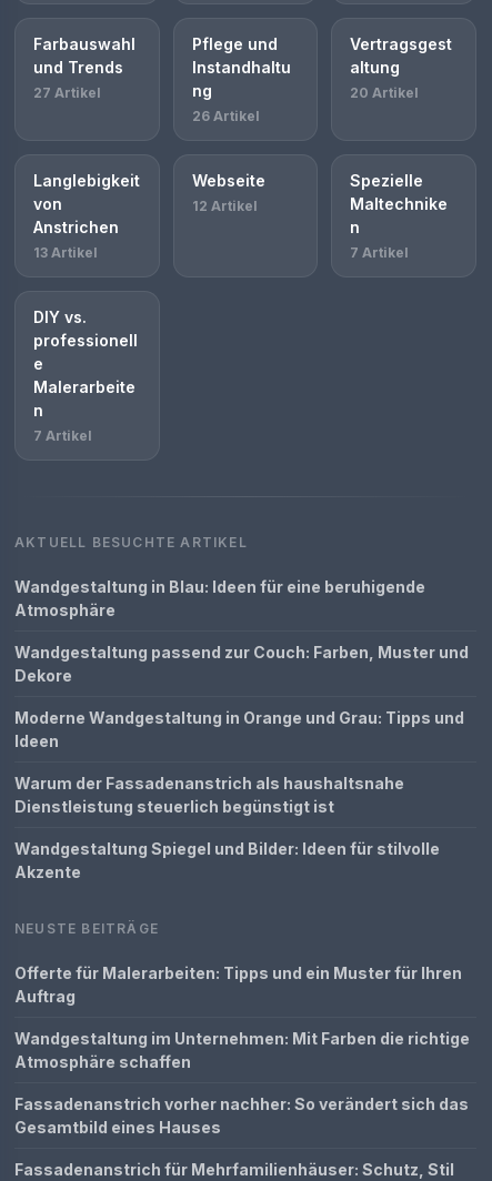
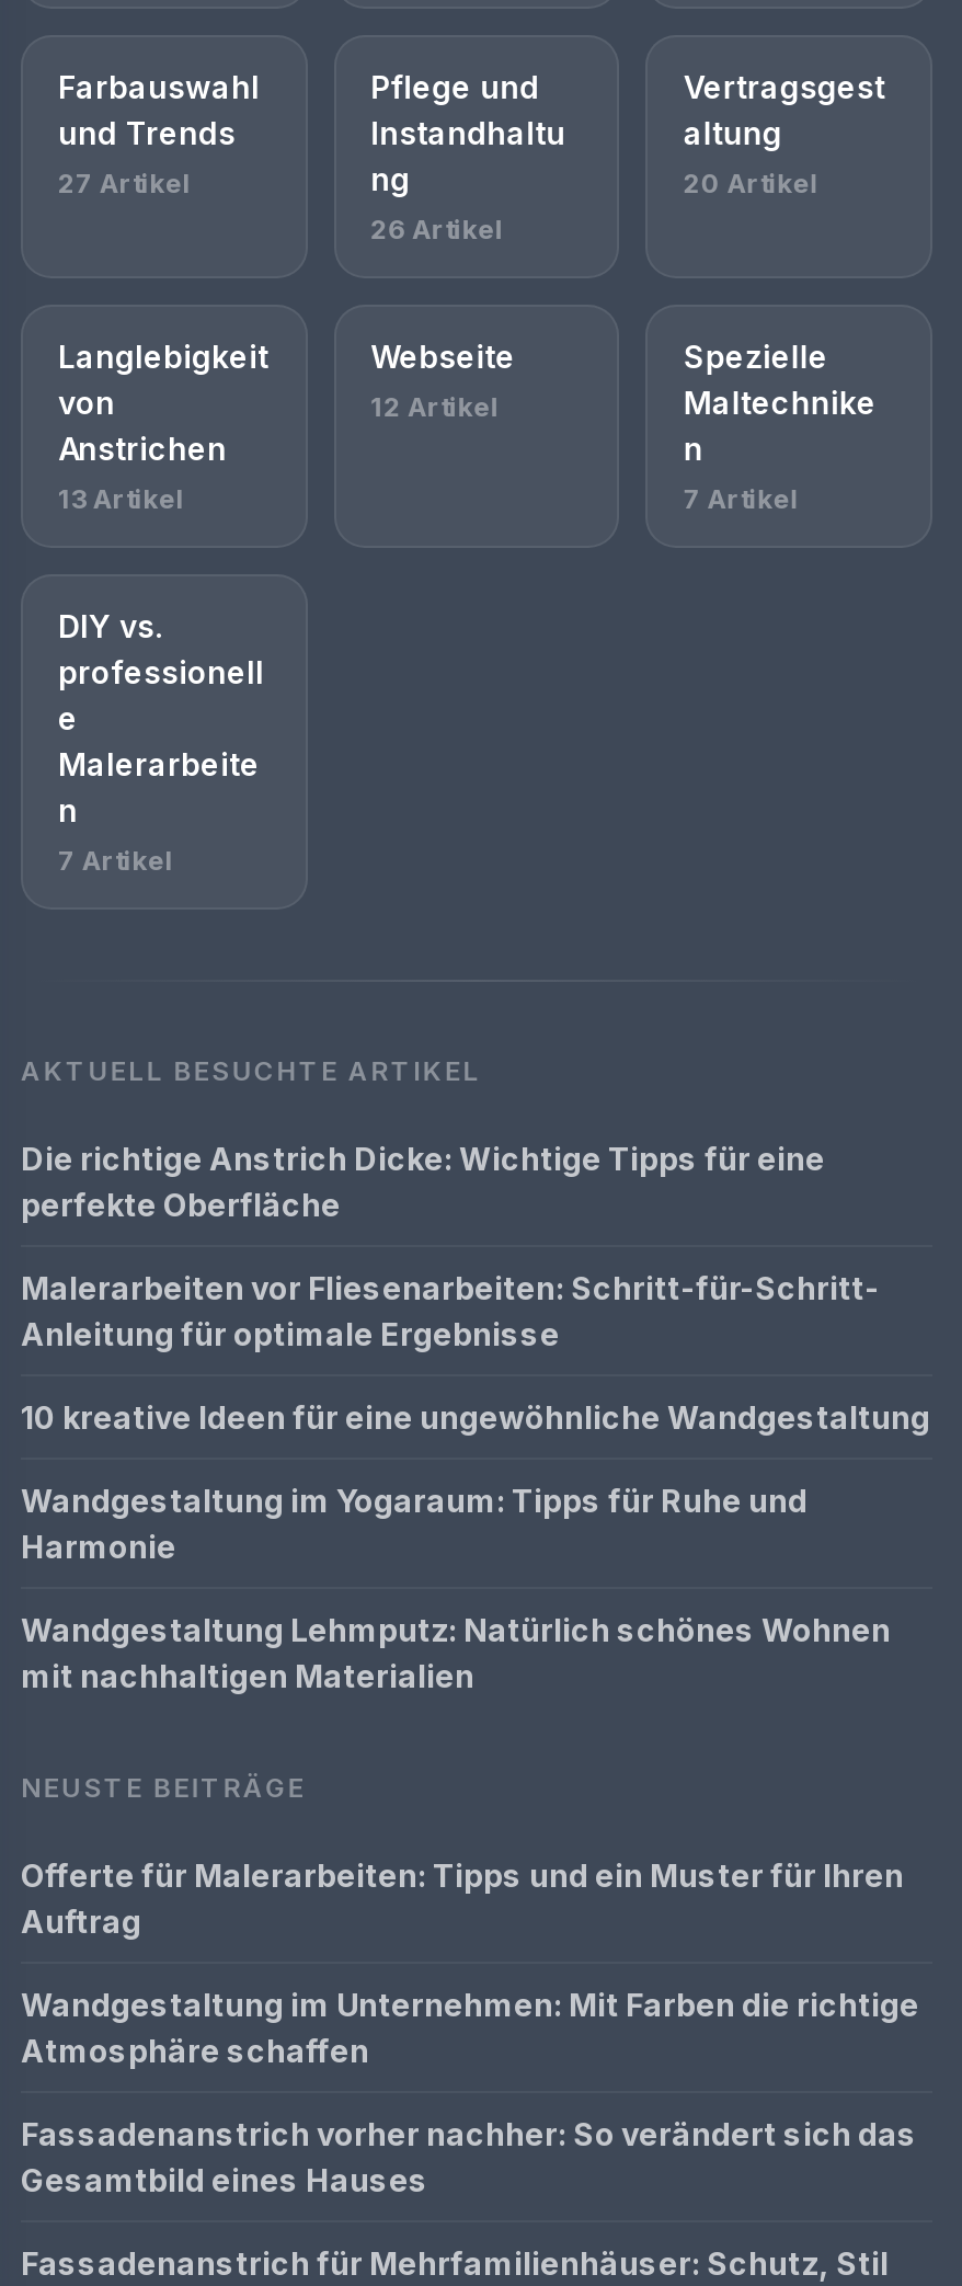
- Wandgestaltung in Blau: Ideen für eine beruhigende
- Atmosphäre
+ Die richtige Anstrich Dicke: Wichtige Tipps für eine
+ perfekte Oberfläche

- Wandgestaltung passend zur Couch: Farben, Muster und
- Dekore
+ Malerarbeiten vor Fliesenarbeiten: Schritt-für-Schritt-
+ Anleitung für optimale Ergebnisse

- Moderne Wandgestaltung in Orange und Grau: Tipps und
- Ideen
+ 10 kreative Ideen für eine ungewöhnliche Wandgestaltung

- Warum der Fassadenanstrich als haushaltsnahe
- Dienstleistung steuerlich begünstigt ist
+ Wandgestaltung im Yogaraum: Tipps für Ruhe und
+ Harmonie

- Wandgestaltung Spiegel und Bilder: Ideen für stilvolle
- Akzente
+ Wandgestaltung Lehmputz: Natürlich schönes Wohnen
+ mit nachhaltigen Materialien
